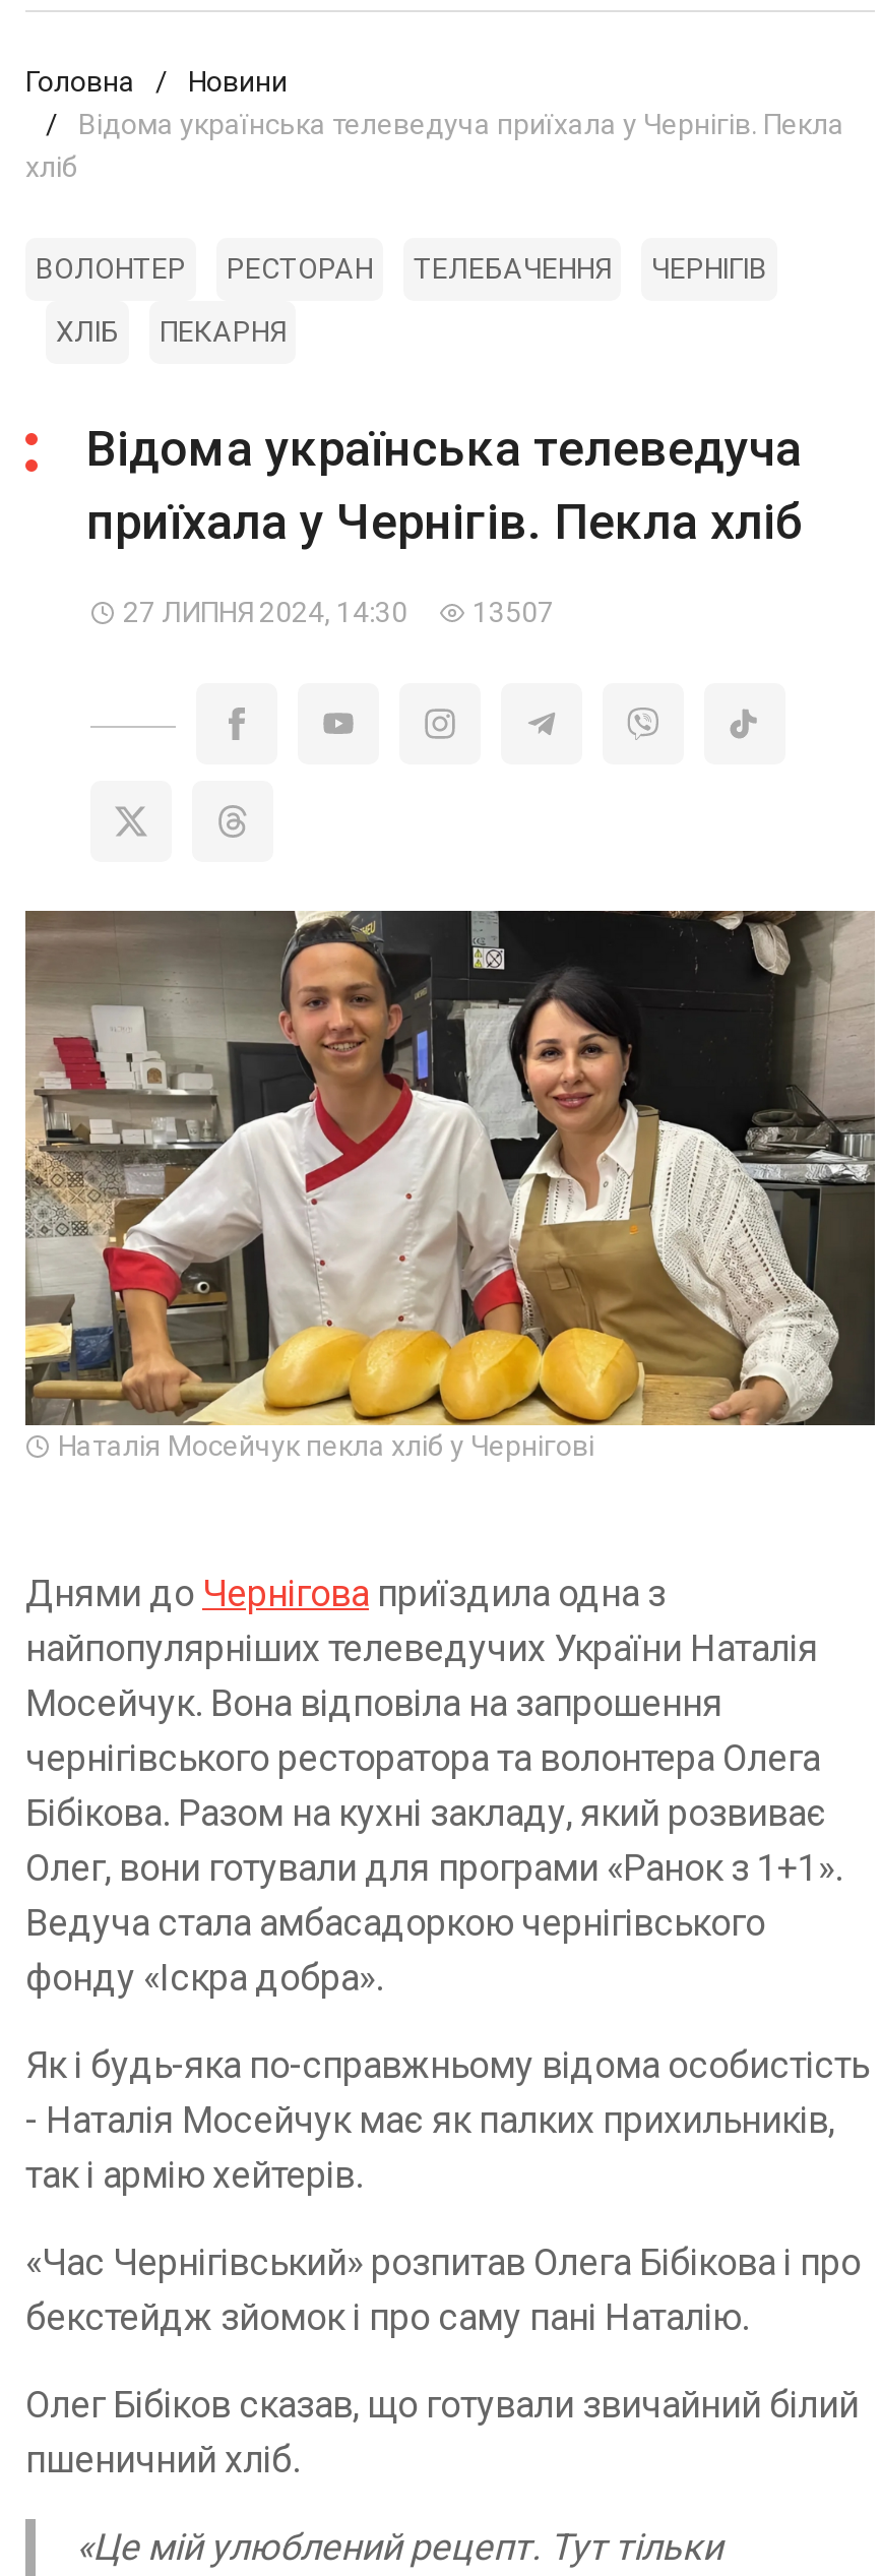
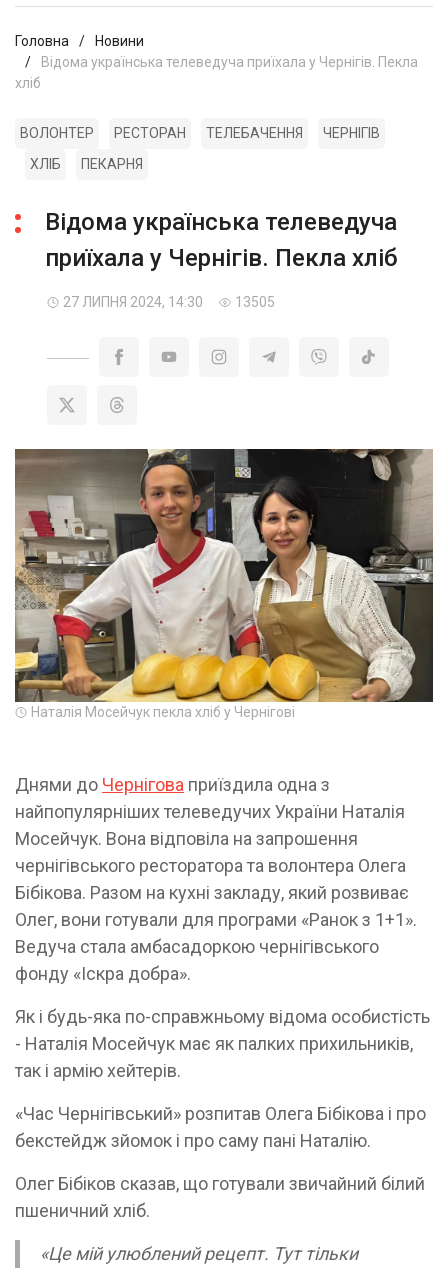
- 27 ЛИПНЯ 2024, 14:30 13507
+ 27 ЛИПНЯ 2024, 14:30 13505
